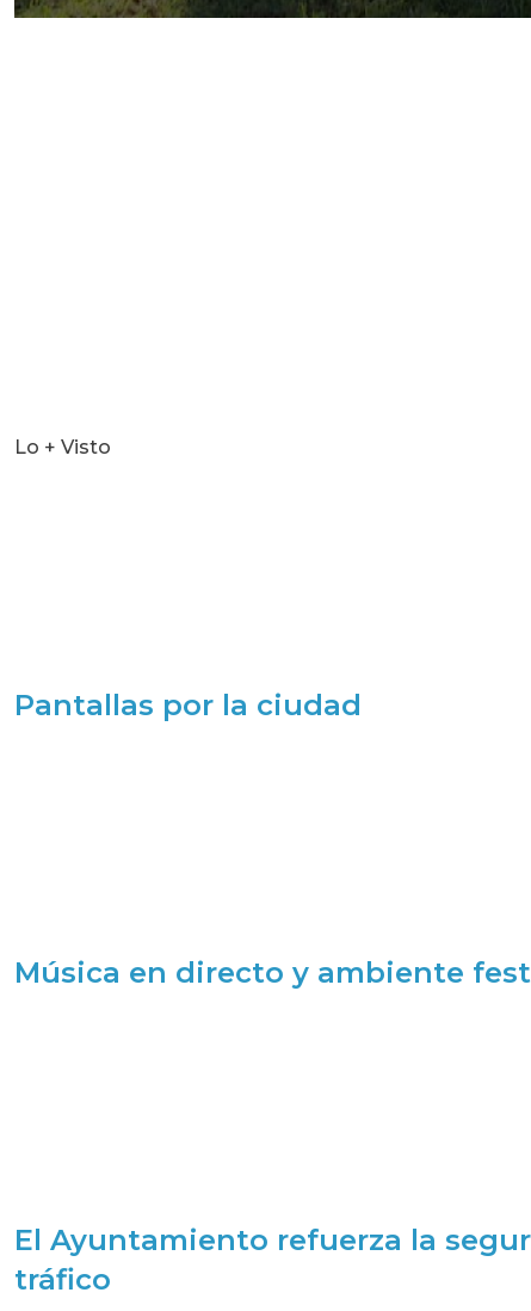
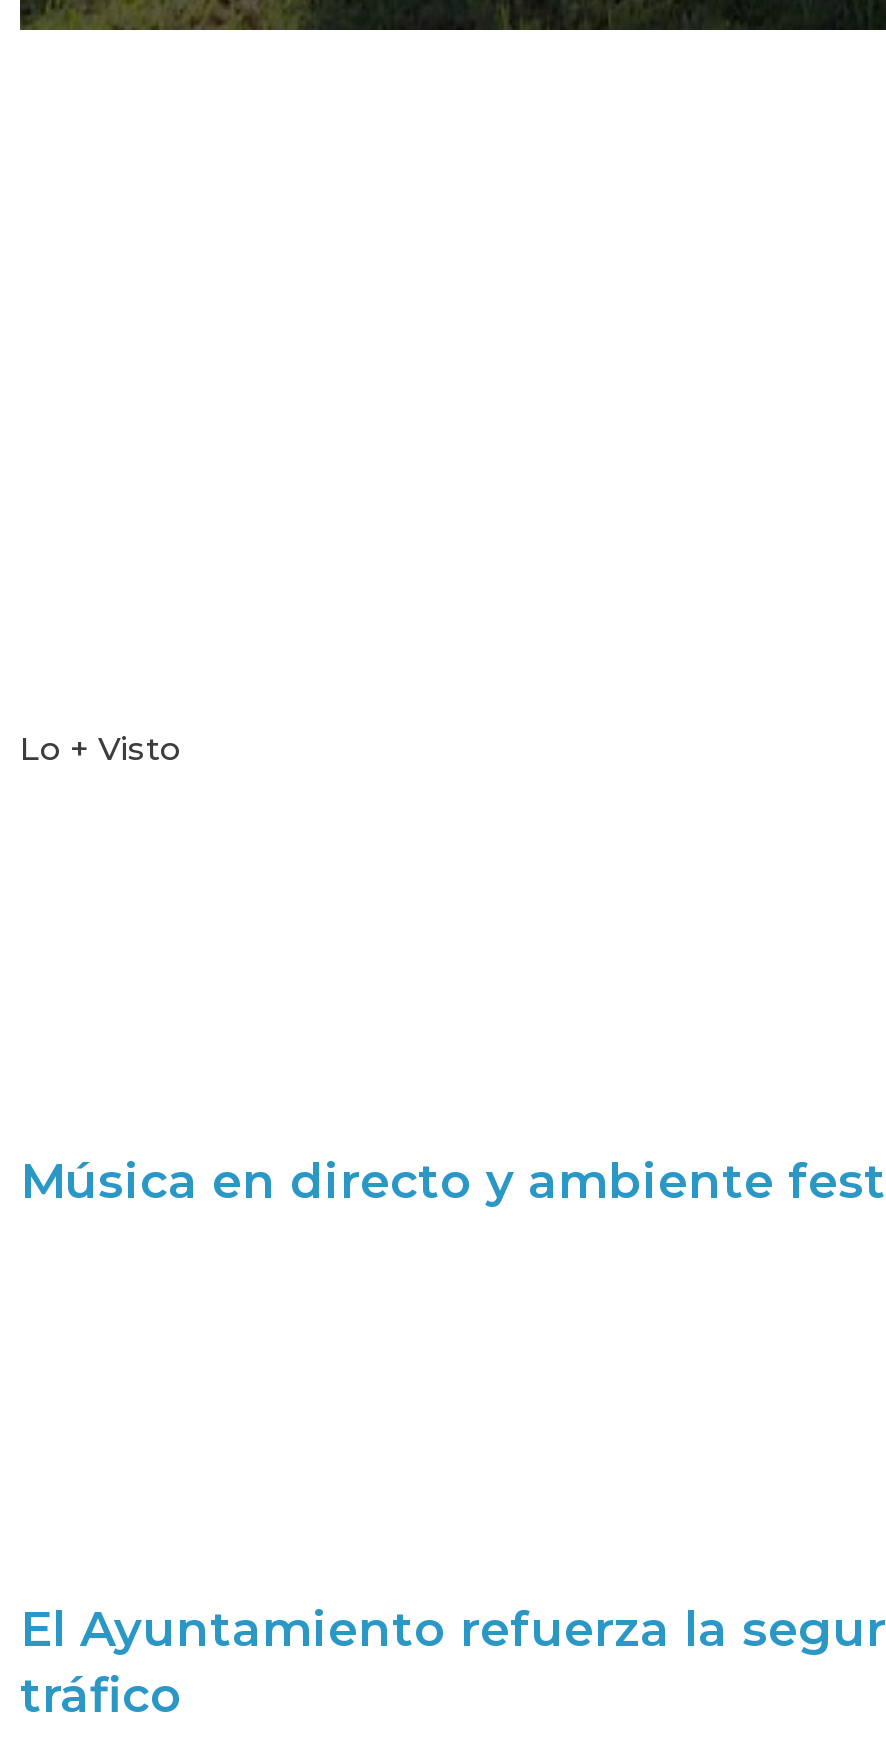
- Pantallas por la ciudad
